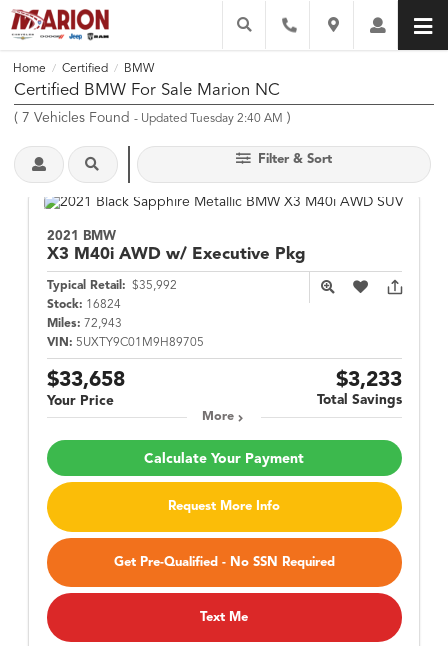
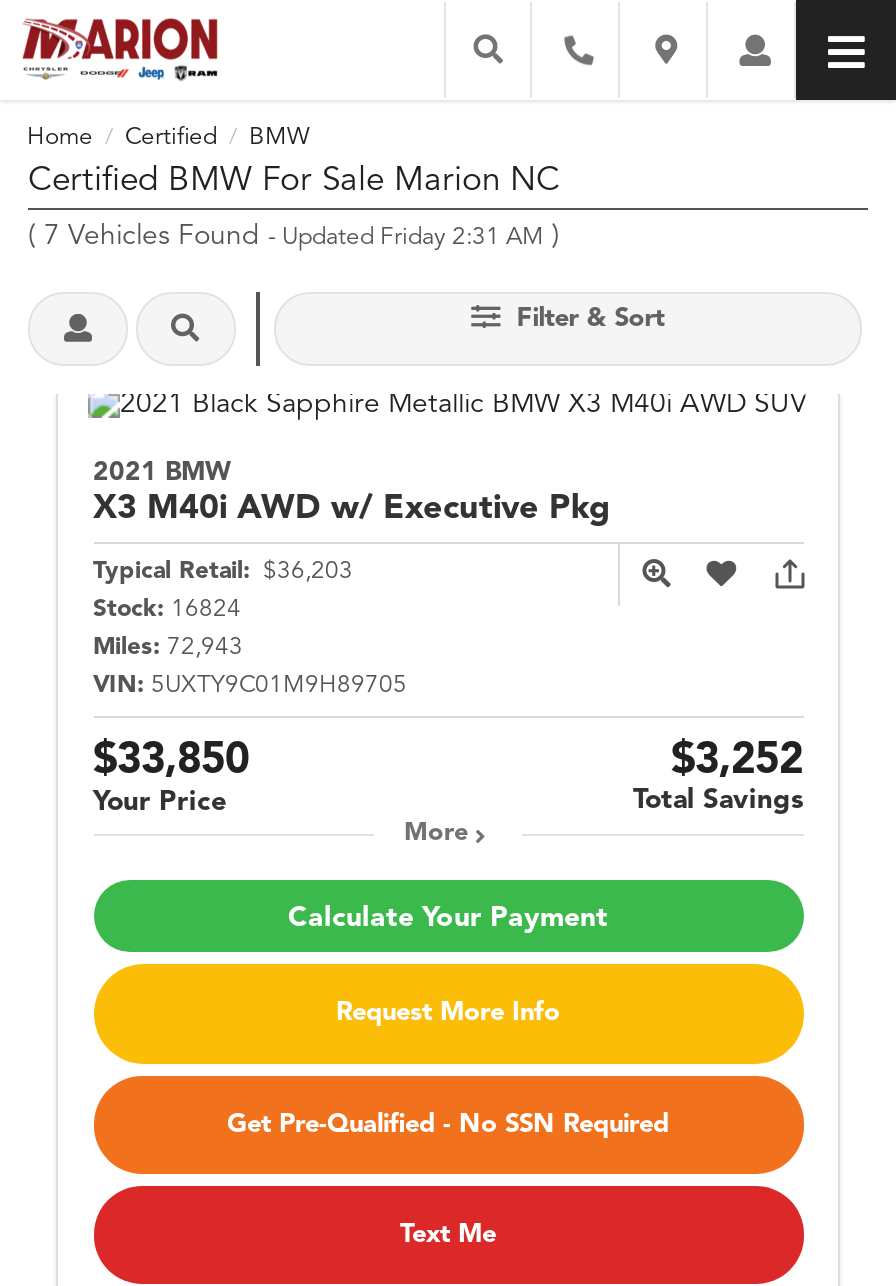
- (7 Vehicles Found - Updated Tuesday 2:40 AM)
+ (7 Vehicles Found - Updated Friday 2:31 AM)

- Typical Retail: $35,992
+ Typical Retail: $36,203

- $33,658
+ $33,850

- $3,233
+ $3,252
